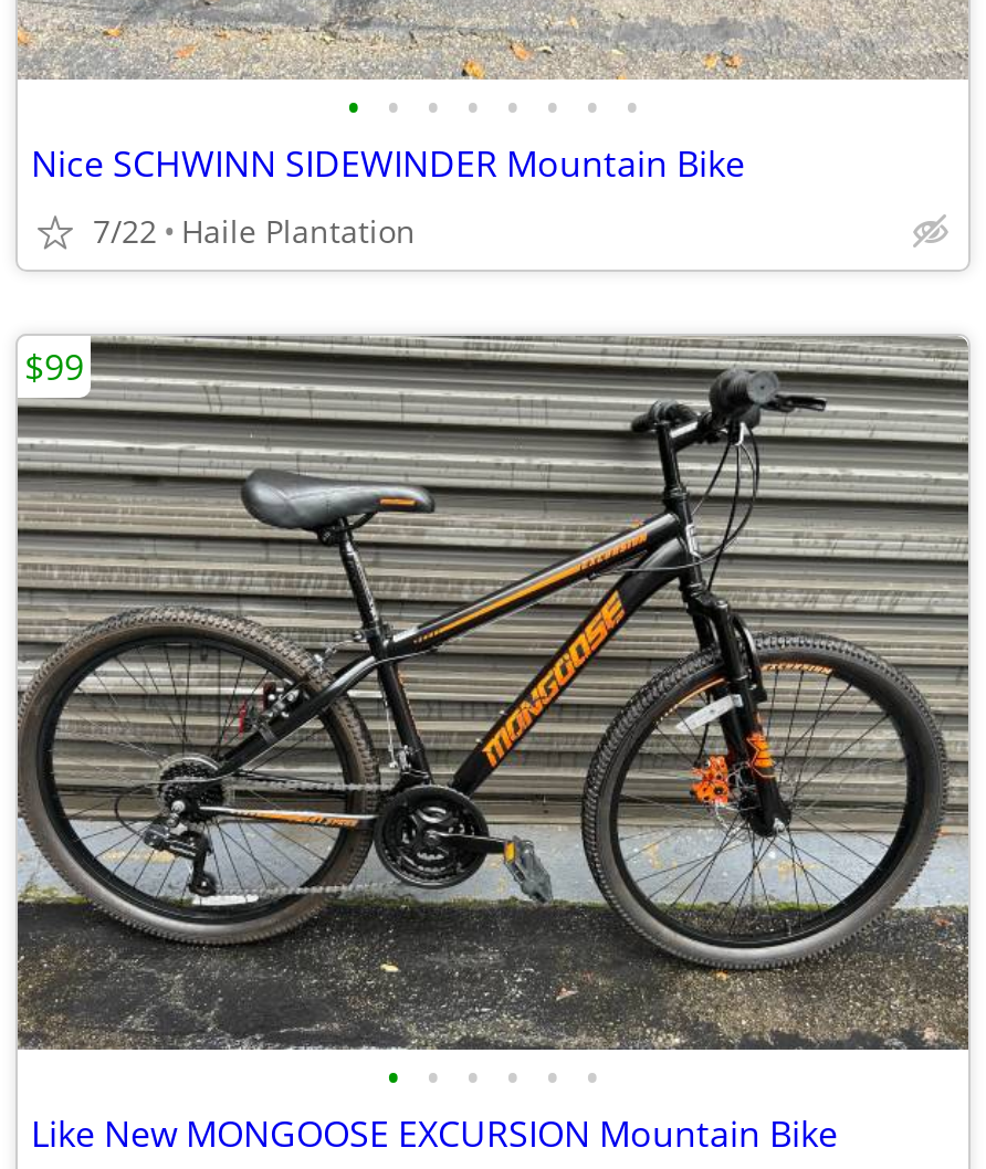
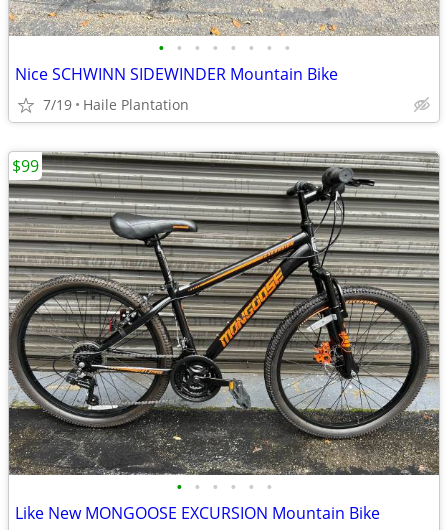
- 7/22 Haile Plantation
+ 7/19 Haile Plantation
